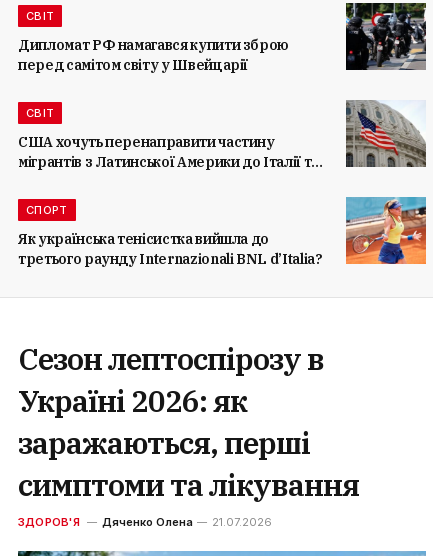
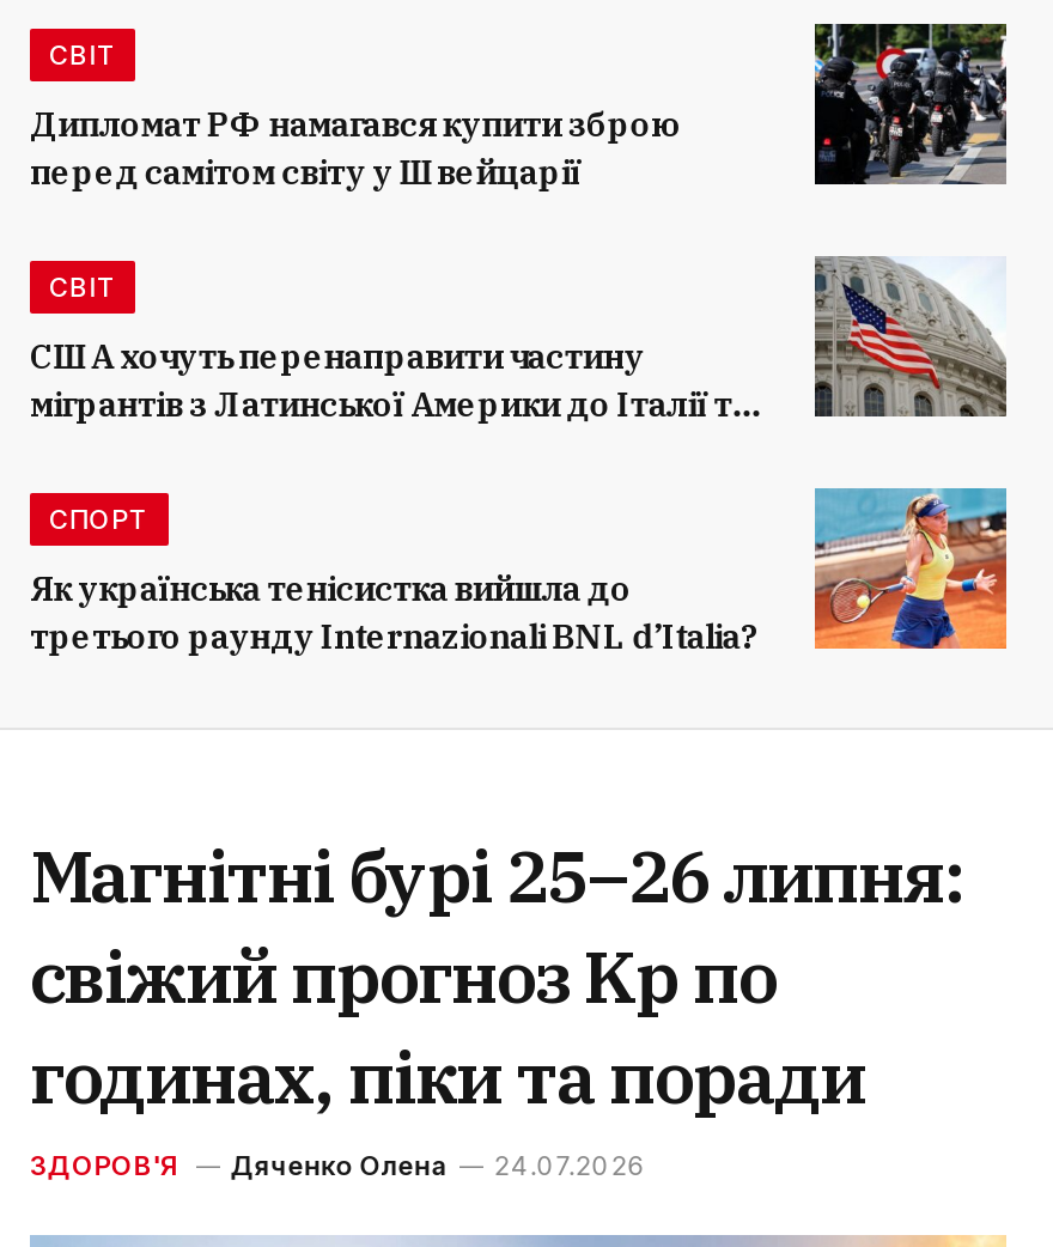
- Сезон лептоспірозу в
- Україні 2026: як
- заражаються, перші
- симптоми та лікування
+ Магнітні бурі 25–26 липня:
+ свіжий прогноз Kp по
+ годинах, піки та поради

- ЗДОРОВ'Я Дяченко Олена 21.07.2026
+ ЗДОРОВ'Я Дяченко Олена 24.07.2026
